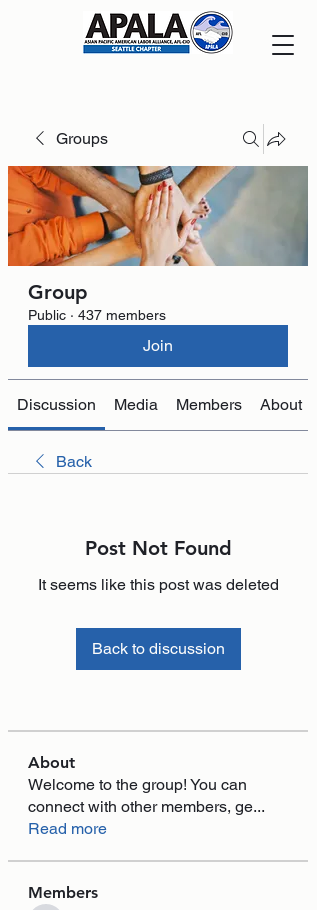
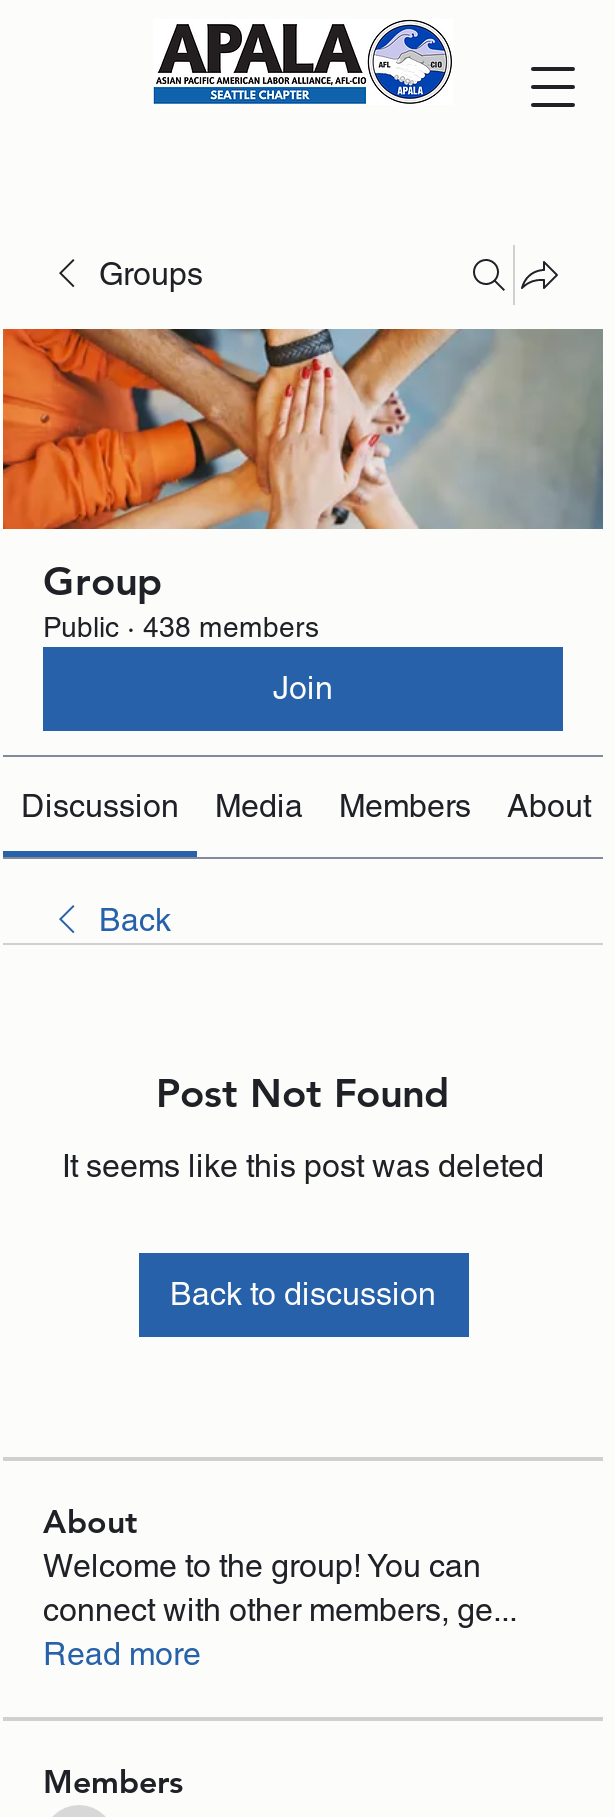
- Public · 437 members
+ Public · 438 members
